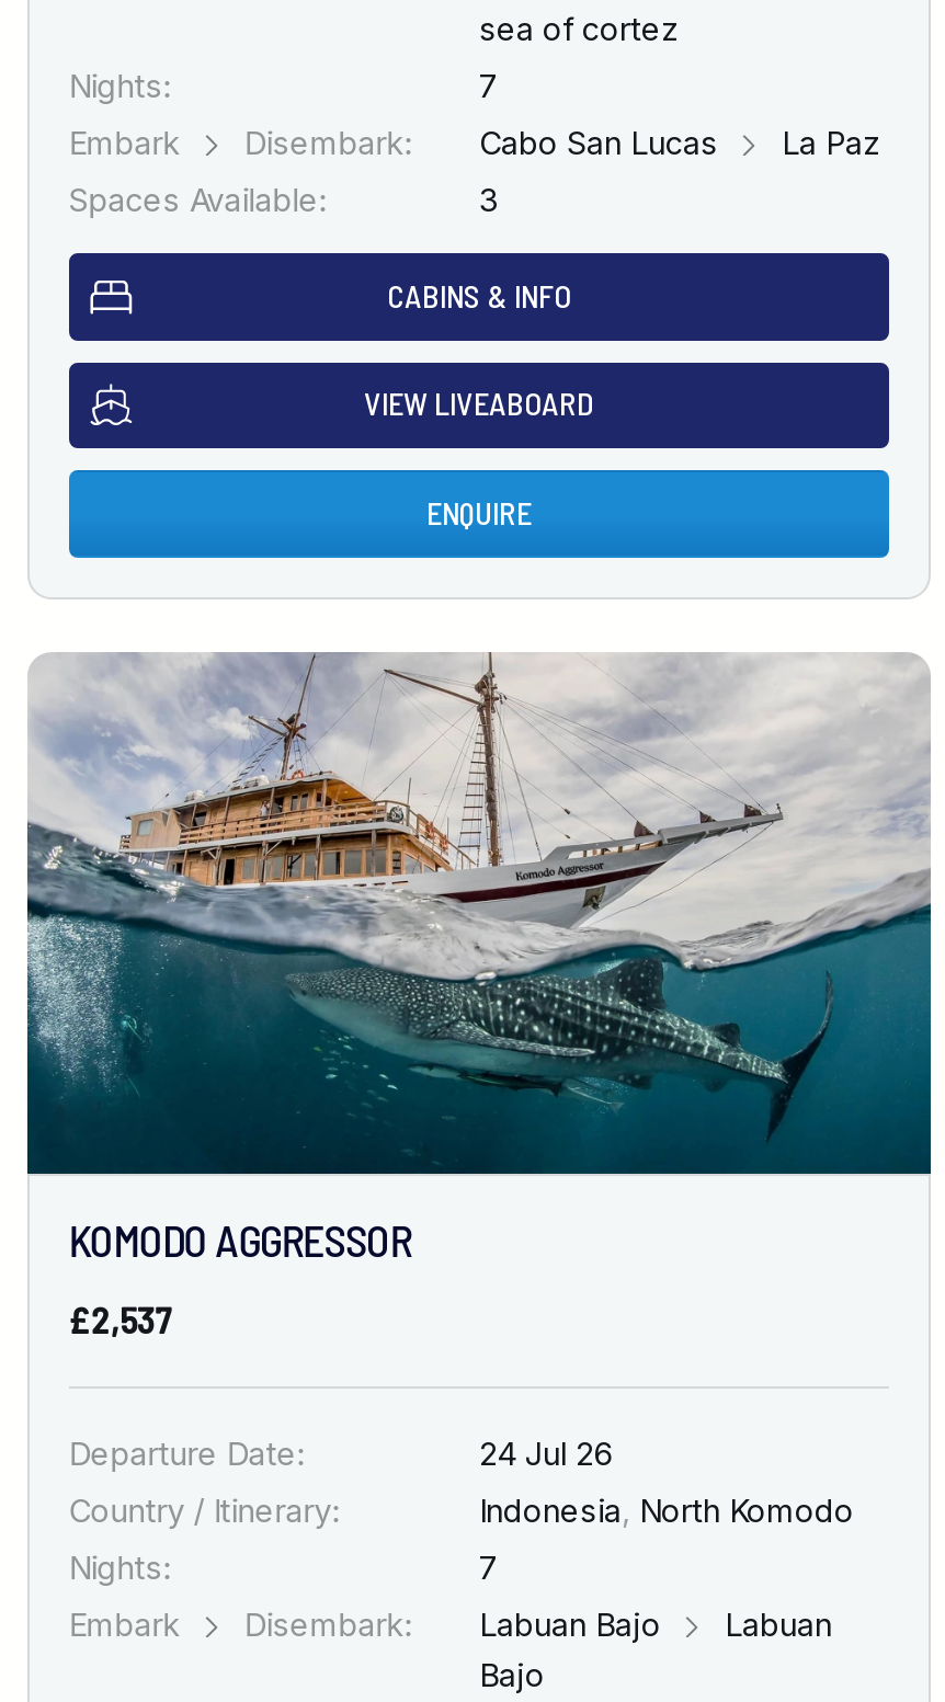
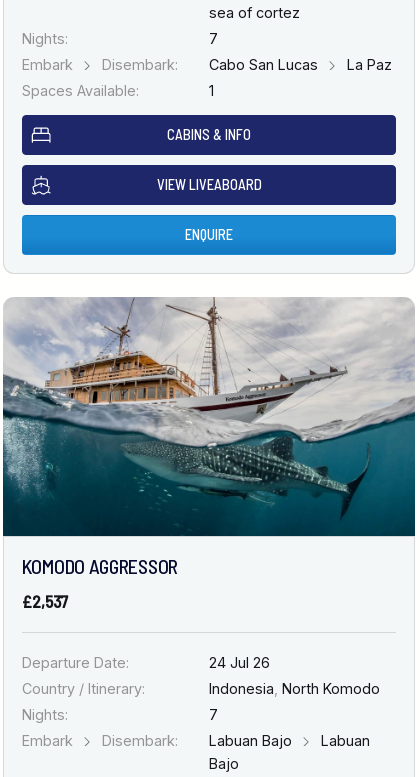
- 3
+ 1
